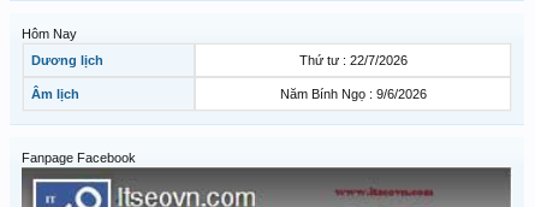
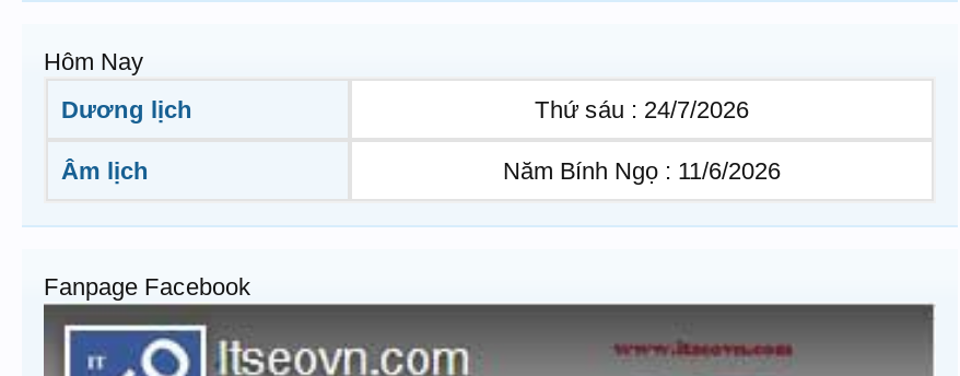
- Thứ tư : 22/7/2026
+ Thứ sáu : 24/7/2026

- Năm Bính Ngọ : 9/6/2026
+ Năm Bính Ngọ : 11/6/2026
